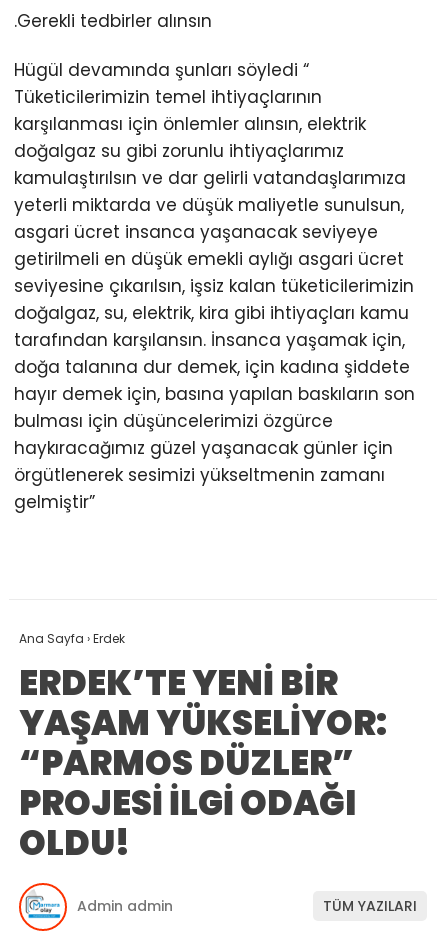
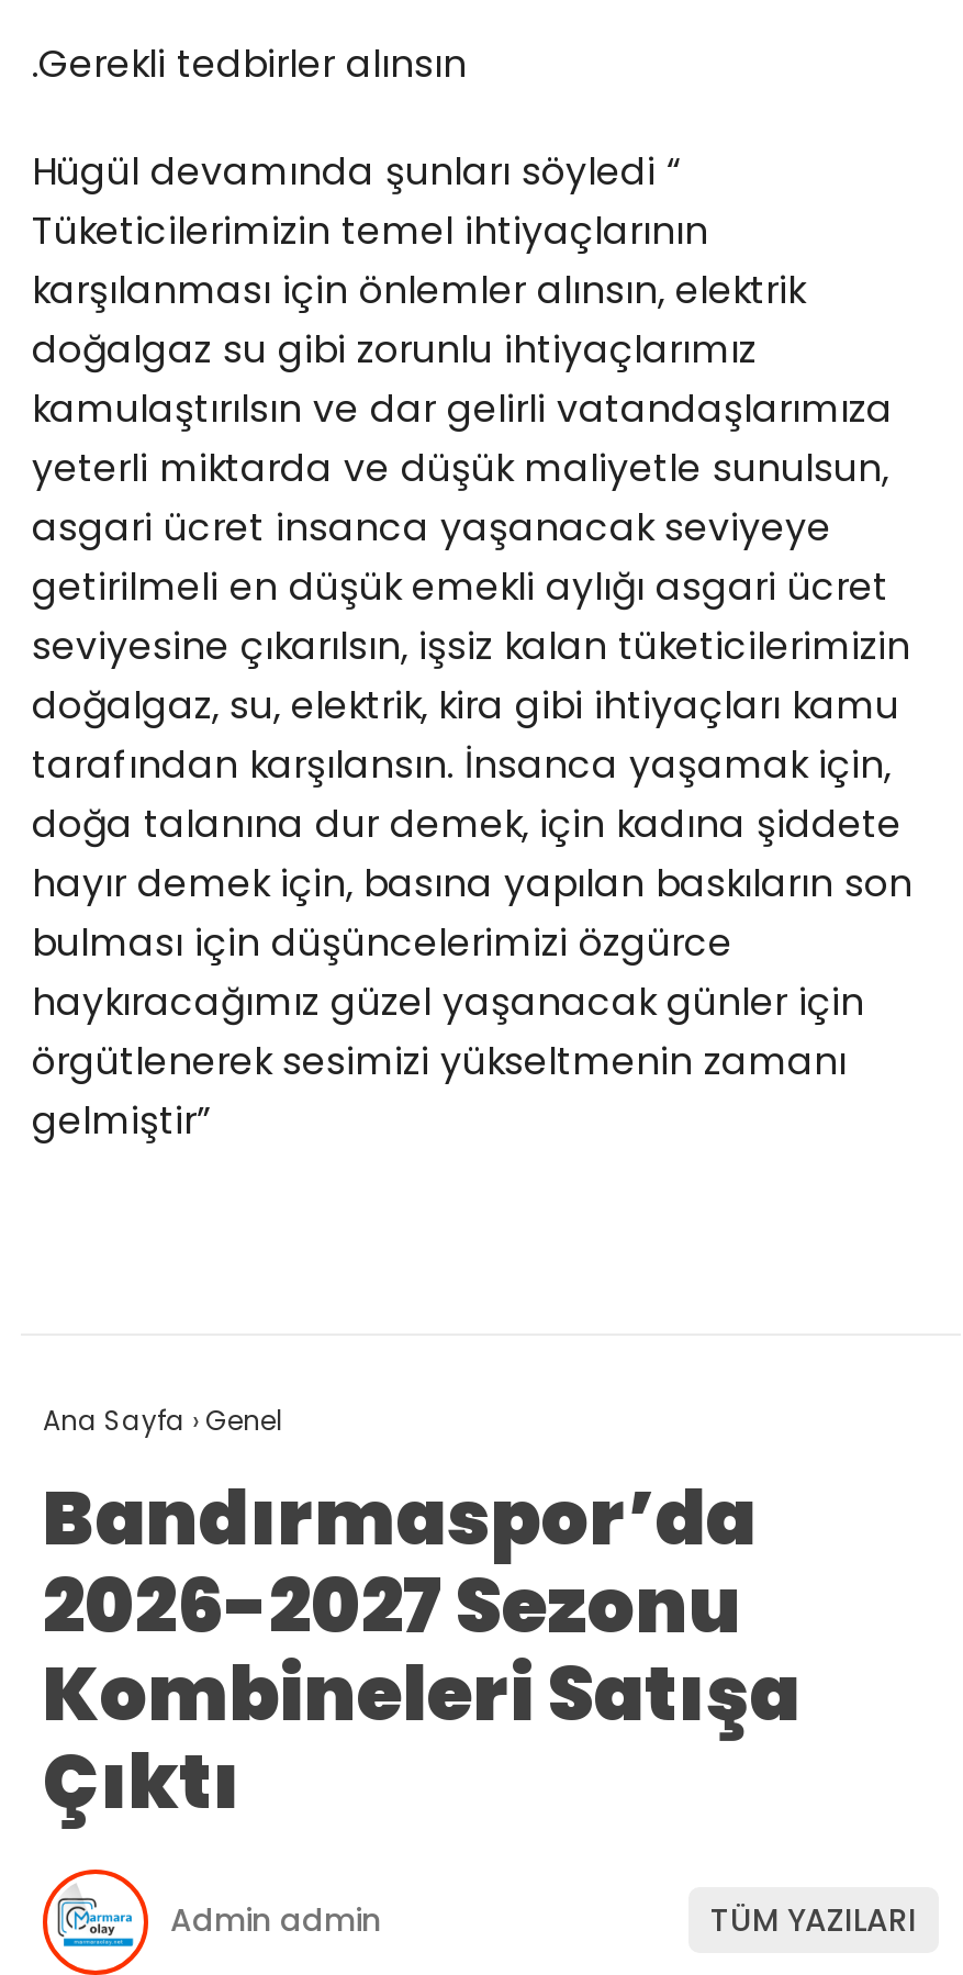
- Ana Sayfa › Erdek
- ERDEK’TE YENİ BİR
- YAŞAM YÜKSELİYOR:
- “PARMOS DÜZLER”
- PROJESİ İLGİ ODAĞI
- OLDU!
+ Ana Sayfa › Genel
+ Bandırmaspor’da
+ 2026-2027 Sezonu
+ Kombineleri Satışa
+ Çıktı
